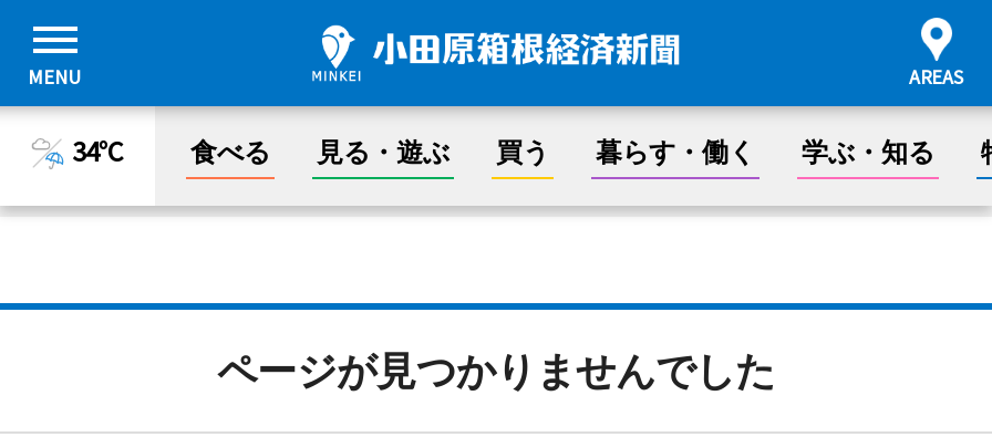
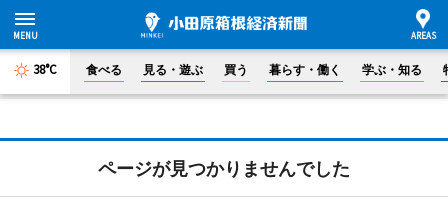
- 34°C
+ 38°C
